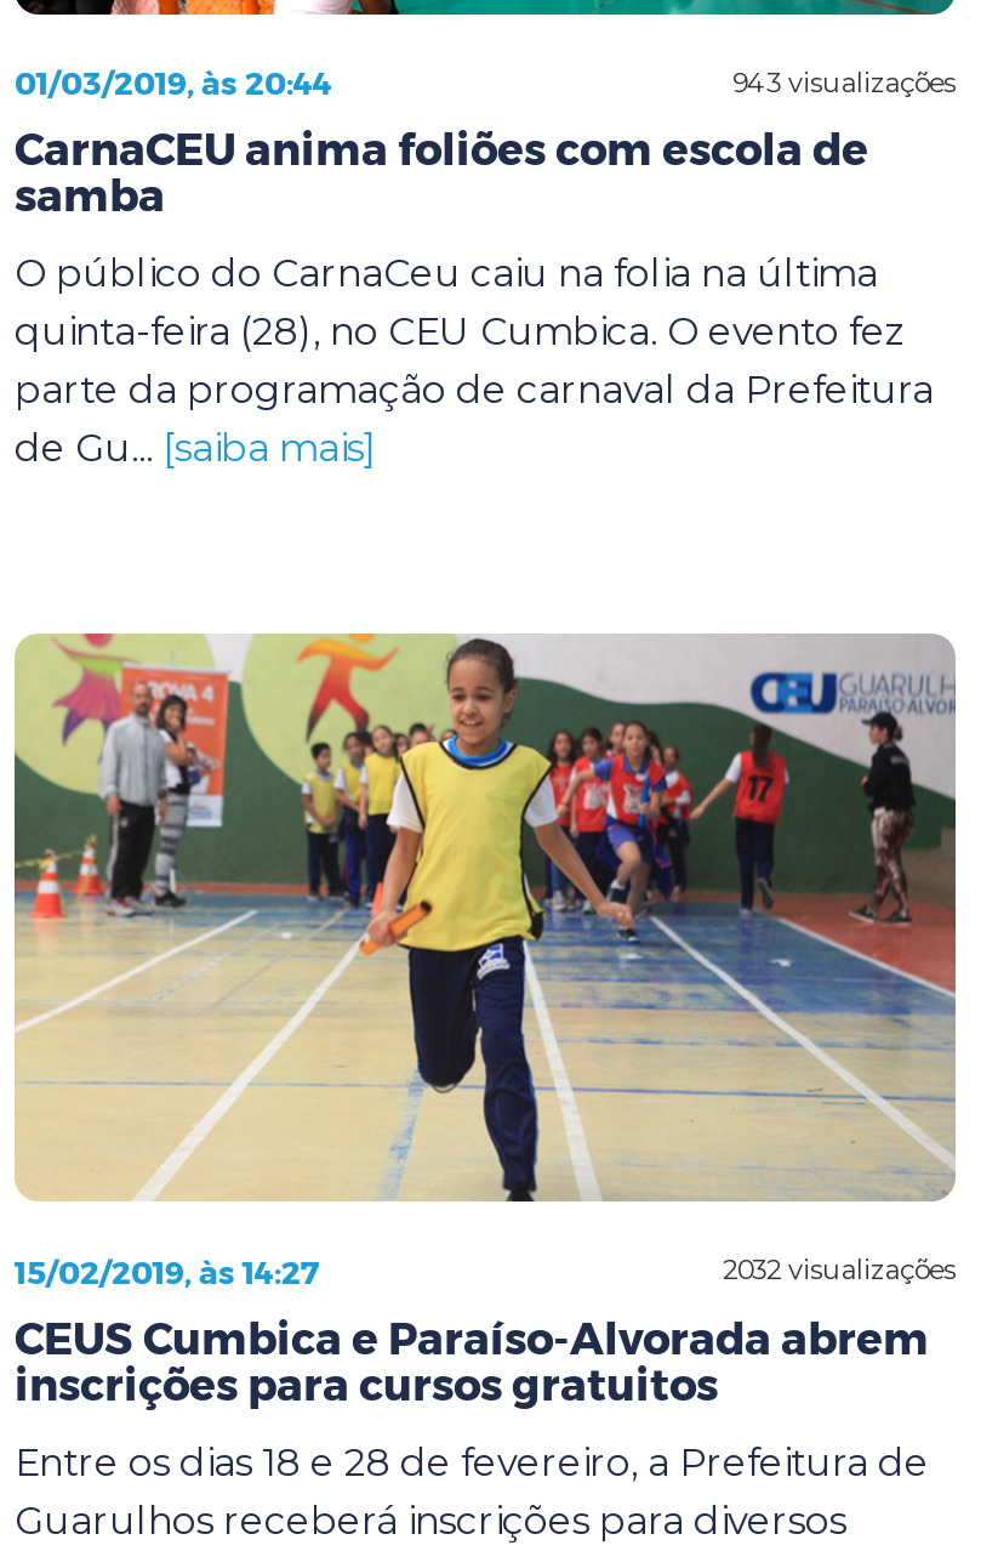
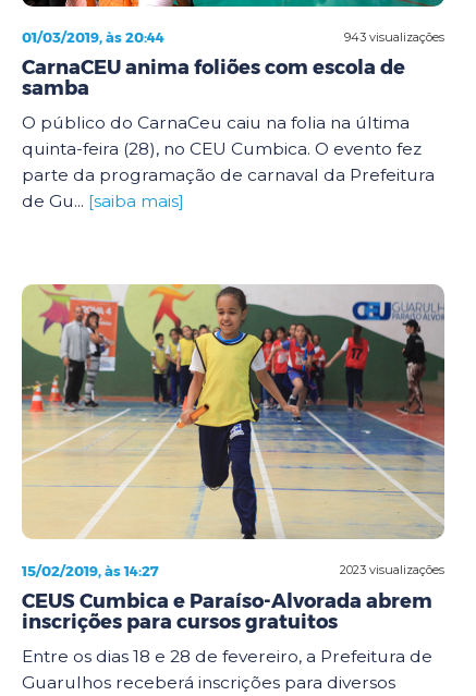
- 2032 visualizações
+ 2023 visualizações
